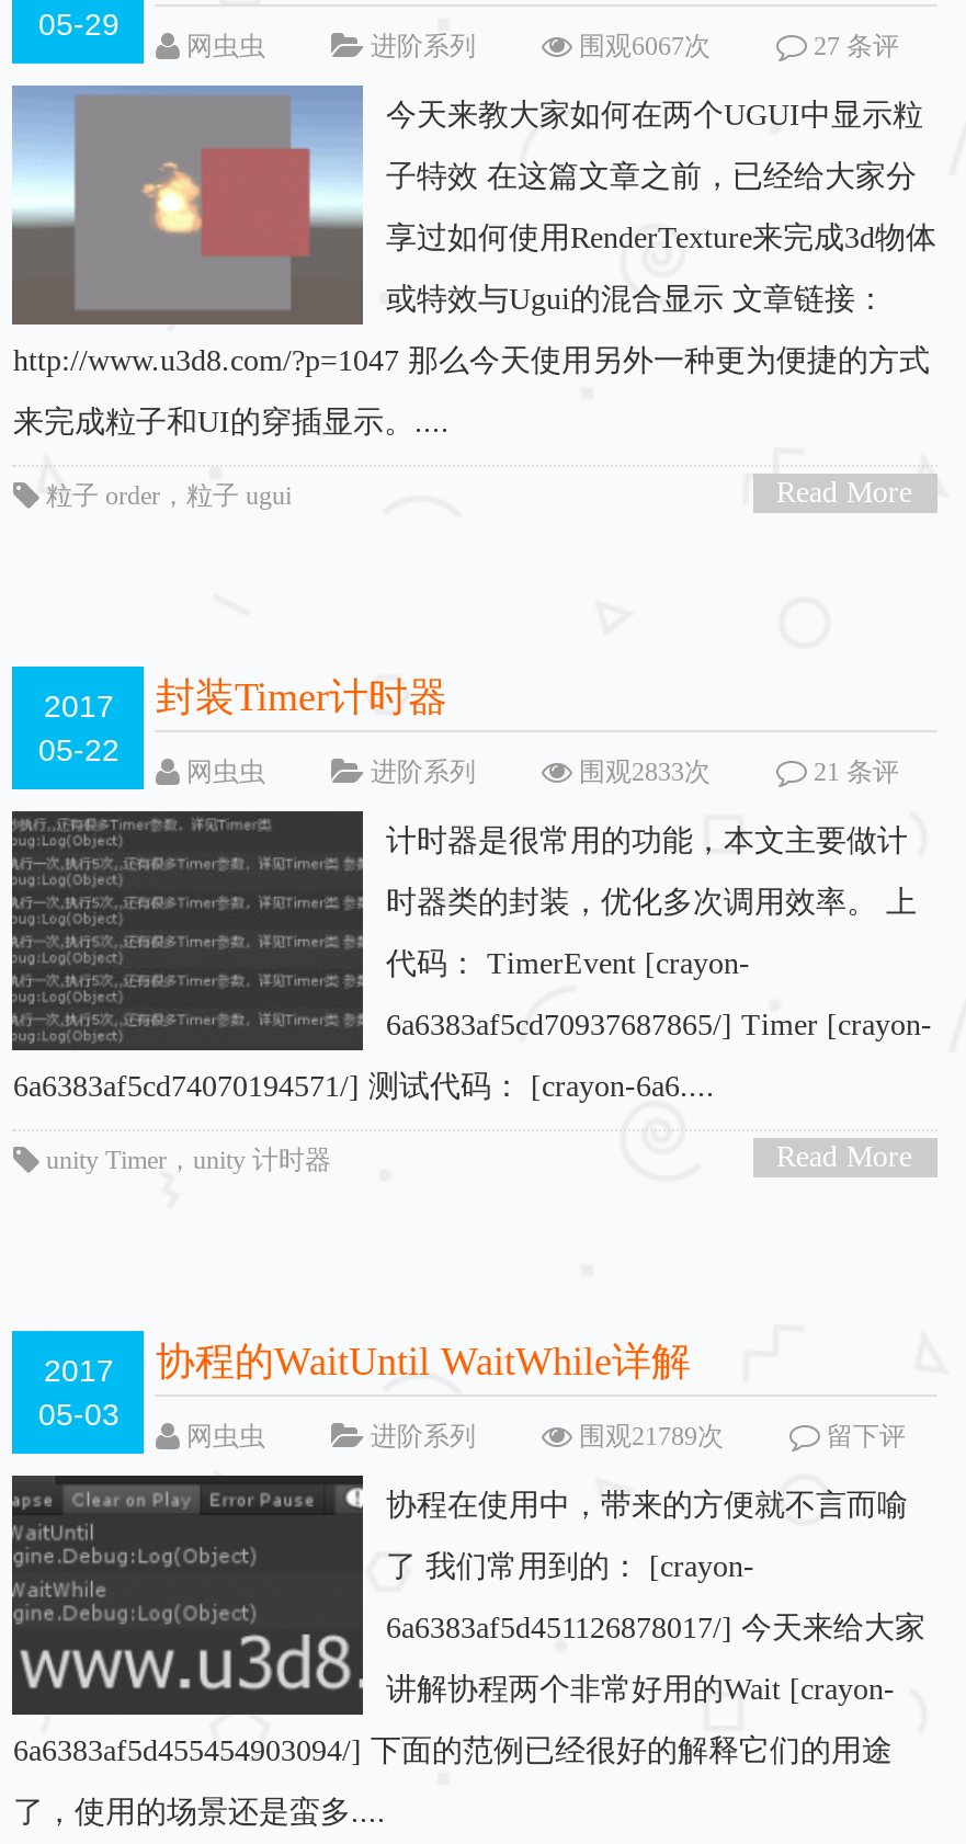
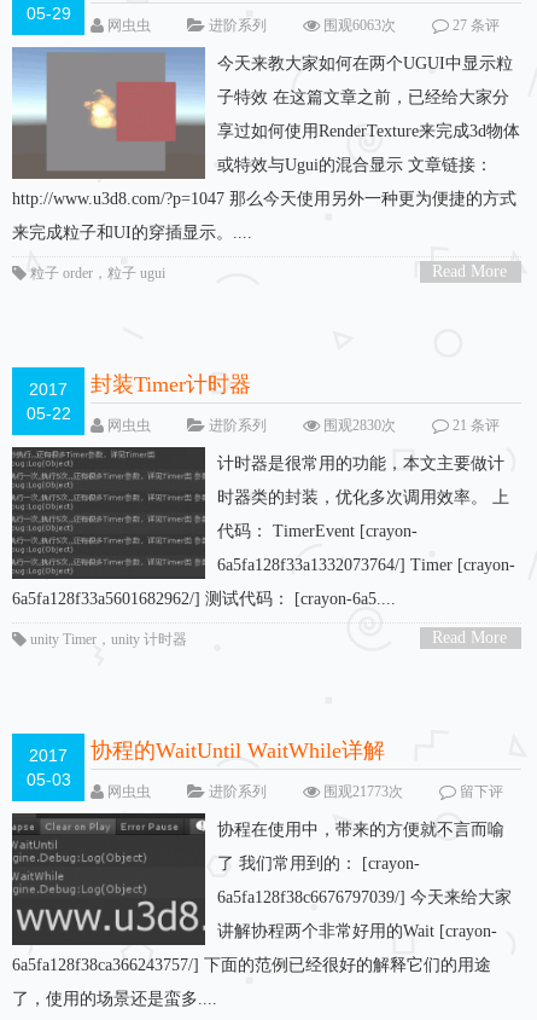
- 围观6067次
+ 围观6063次

- 围观2833次
+ 围观2830次

- 6a6383af5cd70937687865/] Timer [crayon-
+ 6a5fa128f33a1332073764/] Timer [crayon-

- 6a6383af5cd74070194571/] 测试代码： [crayon-6a6....
+ 6a5fa128f33a5601682962/] 测试代码： [crayon-6a5....

- 围观21789次
+ 围观21773次

- 6a6383af5d451126878017/] 今天来给大家
+ 6a5fa128f38c6676797039/] 今天来给大家

- 6a6383af5d455454903094/] 下面的范例已经很好的解释它们的用途
+ 6a5fa128f38ca366243757/] 下面的范例已经很好的解释它们的用途
